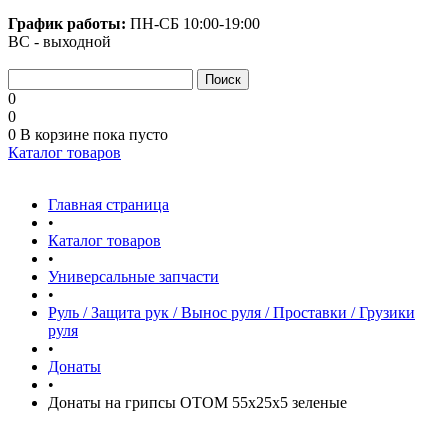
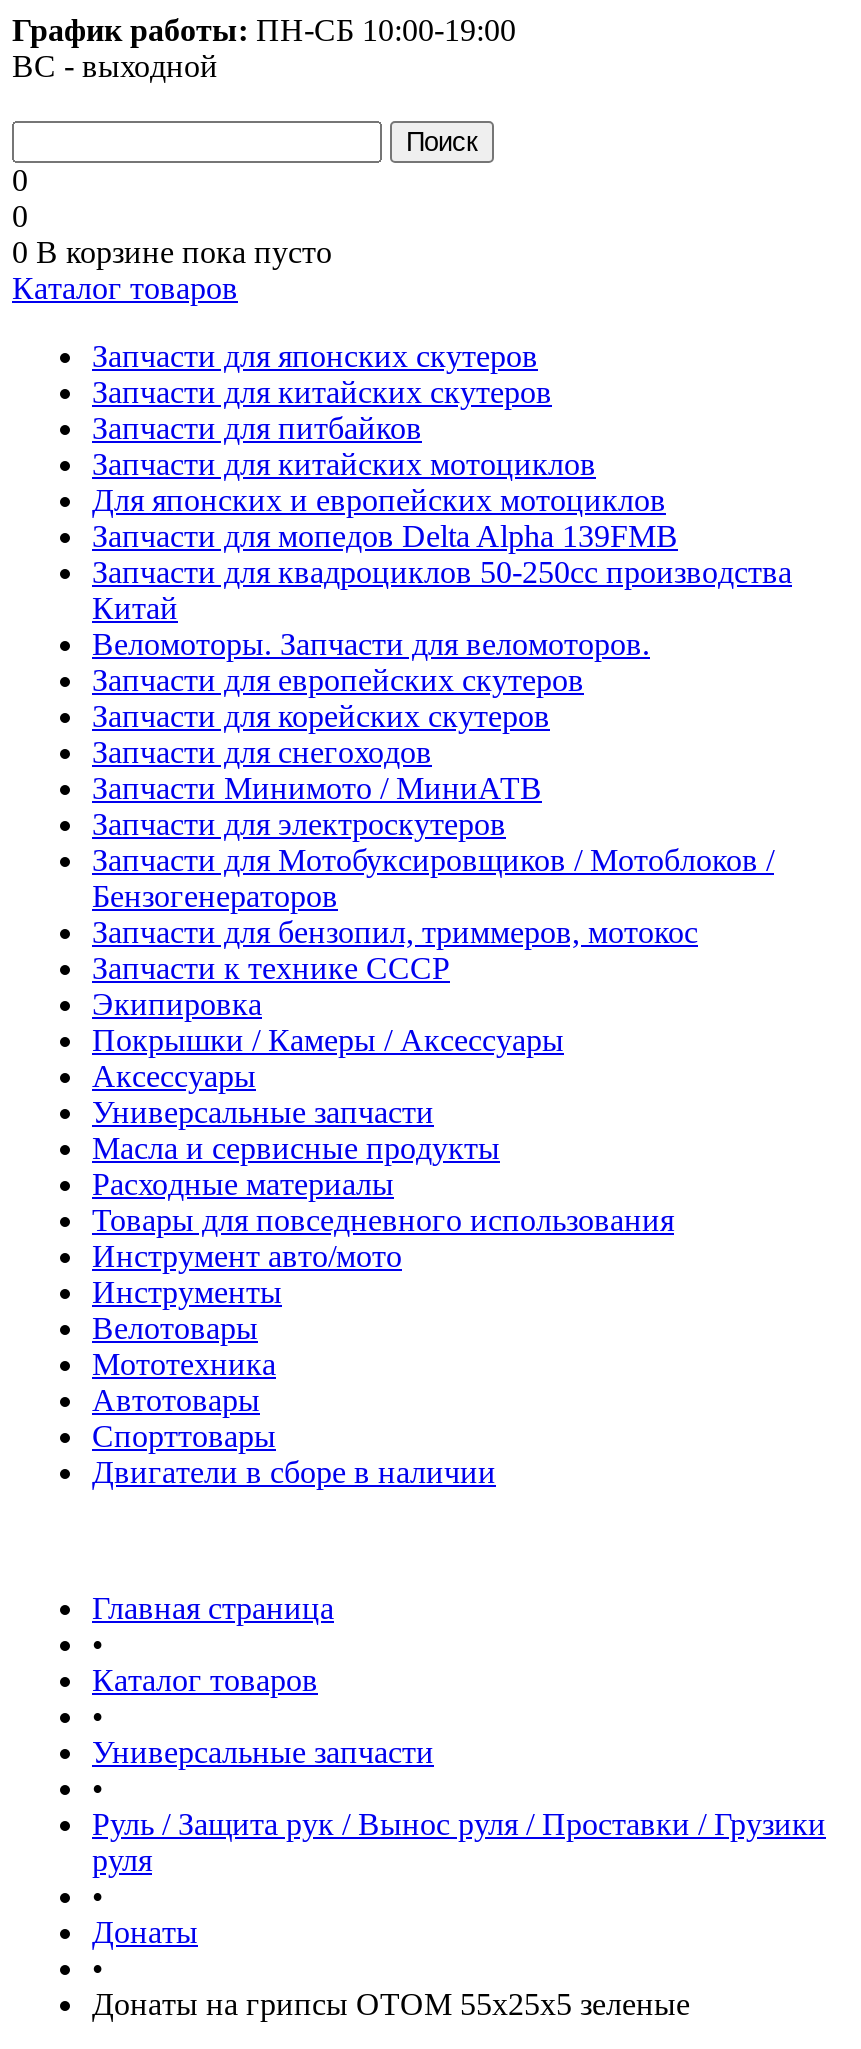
+ Запчасти для японских скутеров
+ Запчасти для китайских скутеров
+ Запчасти для питбайков
+ Запчасти для китайских мотоциклов
+ Для японских и европейских мотоциклов
+ Запчасти для мопедов Delta Alpha 139FMB
+ Запчасти для квадроциклов 50-250сс производства
+ Китай
+ Веломоторы. Запчасти для веломоторов.
+ Запчасти для европейских скутеров
+ Запчасти для корейских скутеров
+ Запчасти для снегоходов
+ Запчасти Минимото / МиниАТВ
+ Запчасти для электроскутеров
+ Запчасти для Мотобуксировщиков / Мотоблоков /
+ Бензогенераторов
+ Запчасти для бензопил, триммеров, мотокос
+ Запчасти к технике СССР
+ Экипировка
+ Покрышки / Камеры / Аксессуары
+ Аксессуары
+ Универсальные запчасти
+ Масла и сервисные продукты
+ Расходные материалы
+ Товары для повседневного использования
+ Инструмент авто/мото
+ Инструменты
+ Велотовары
+ Мототехника
+ Автотовары
+ Спорттовары
+ Двигатели в сборе в наличии
